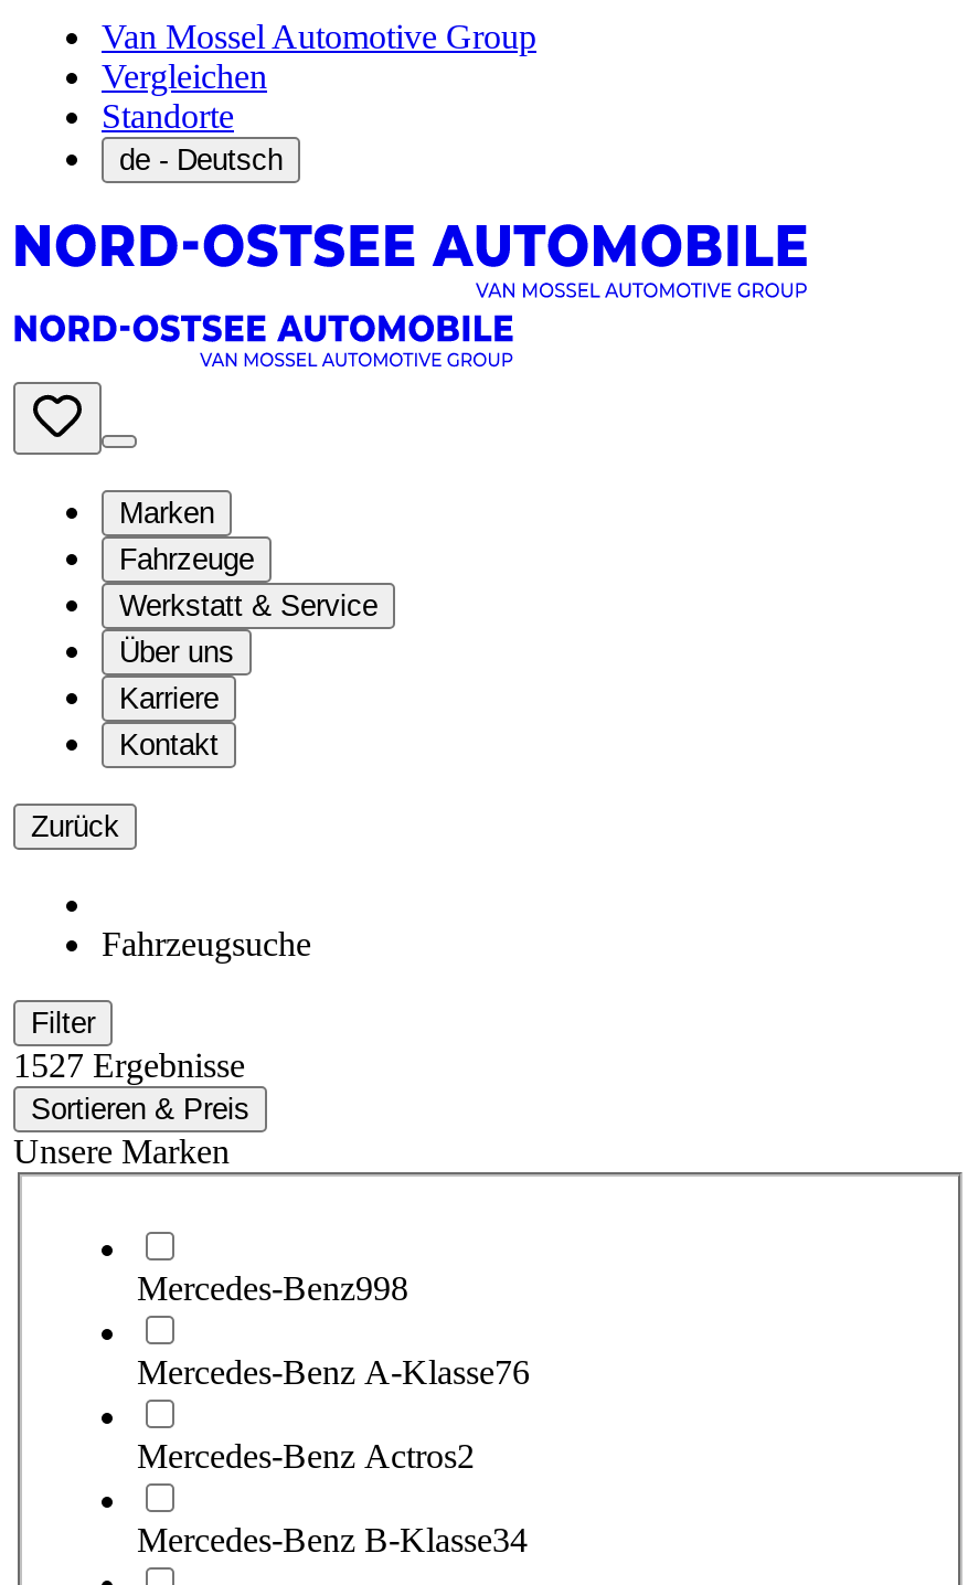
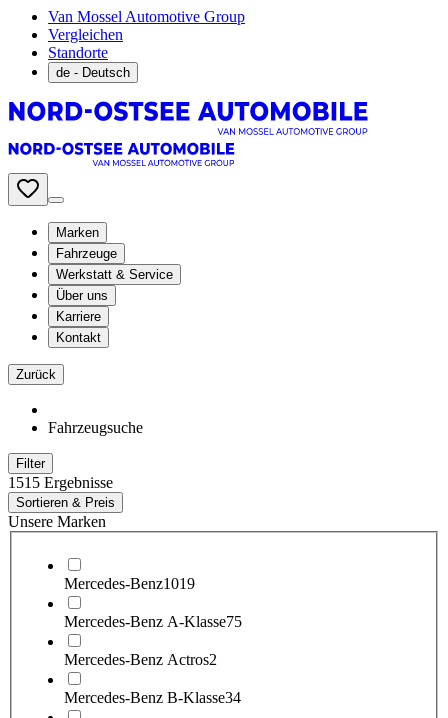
- 1527 Ergebnisse
+ 1515 Ergebnisse

- Mercedes-Benz998
+ Mercedes-Benz1019

- Mercedes-Benz A-Klasse76
+ Mercedes-Benz A-Klasse75
